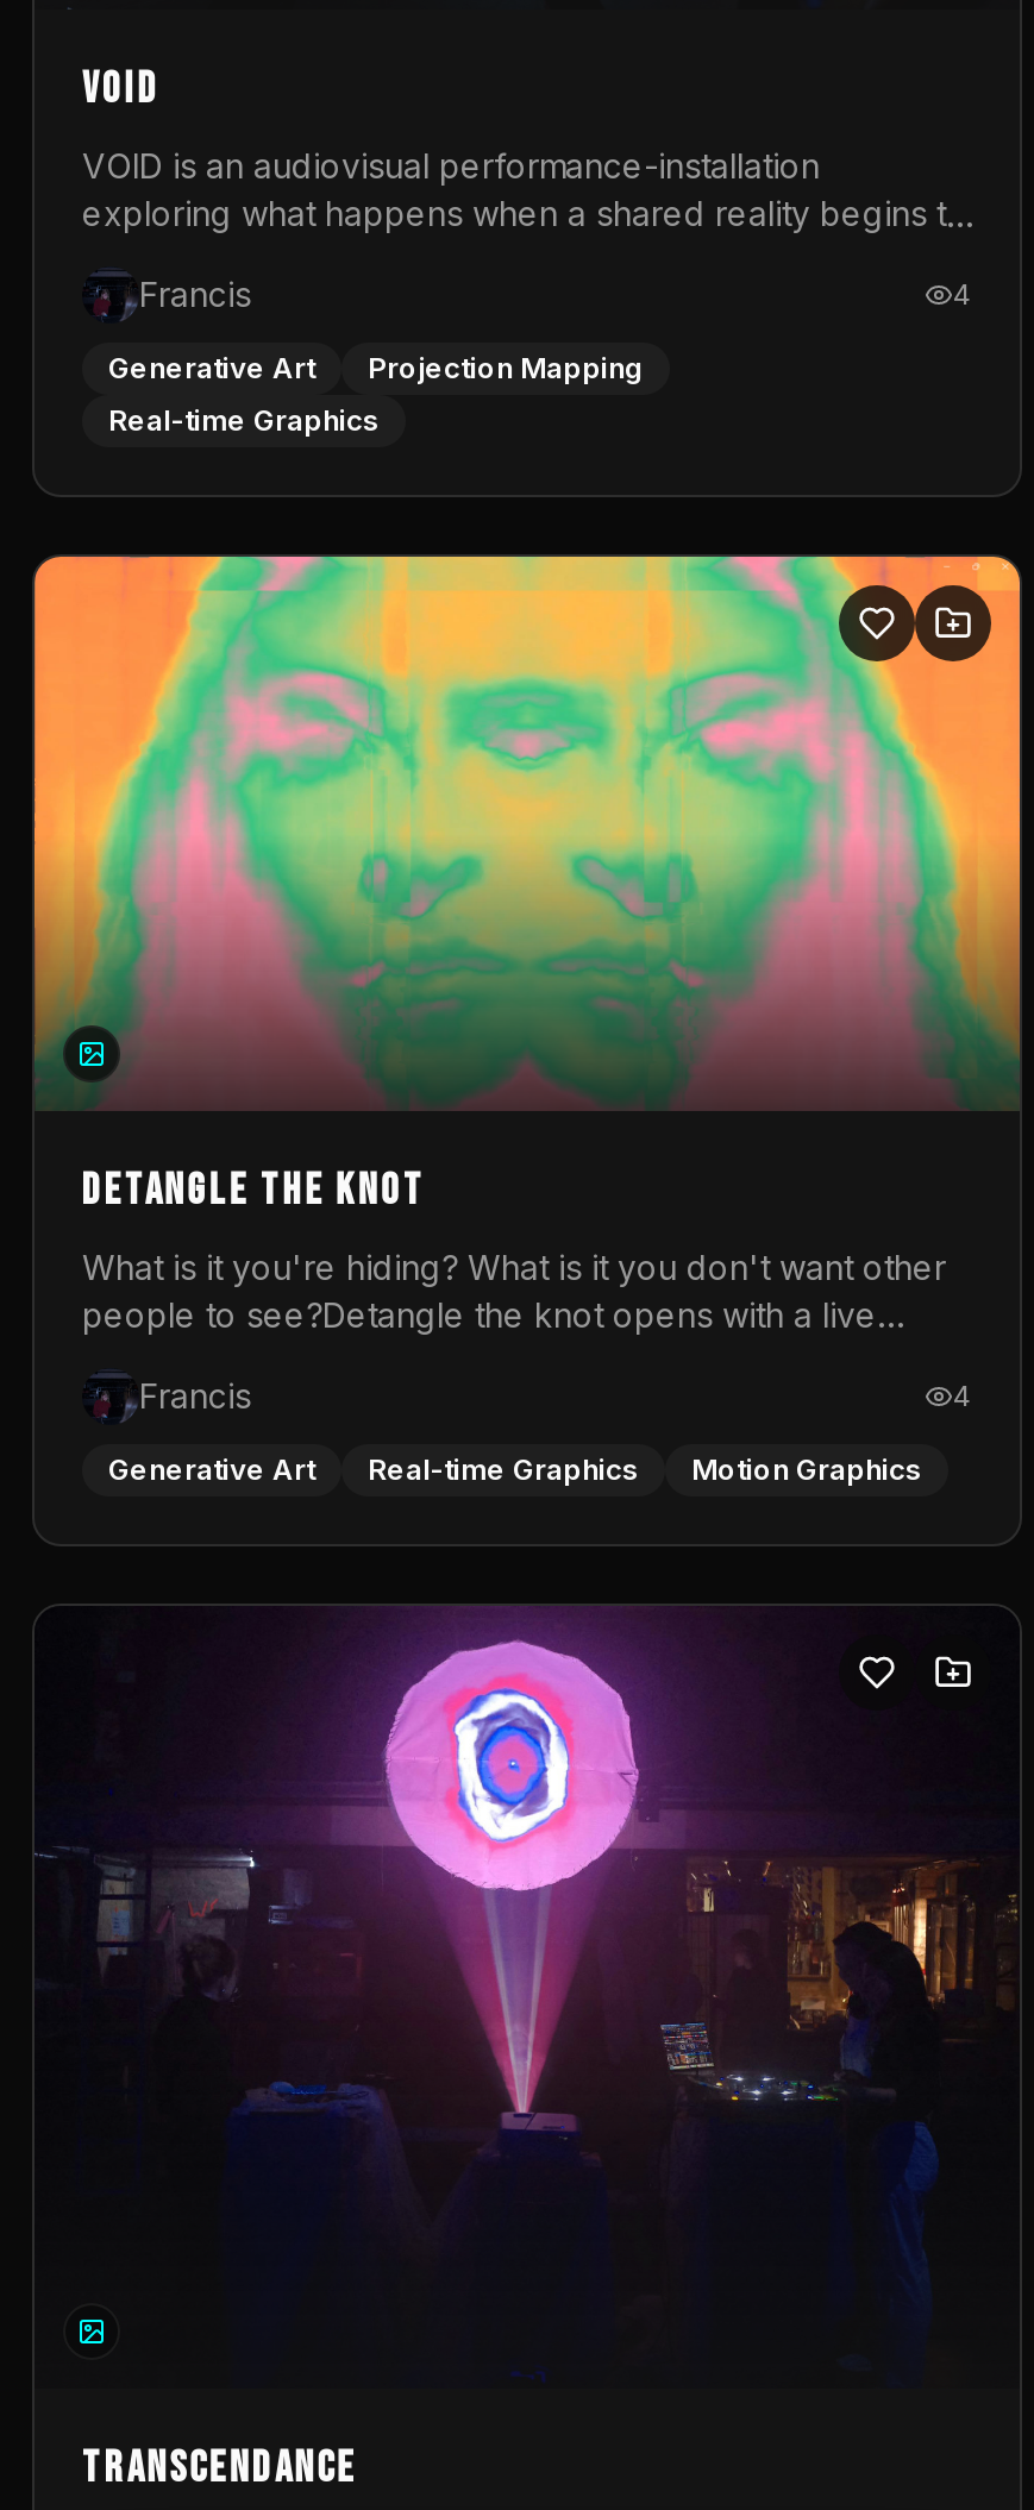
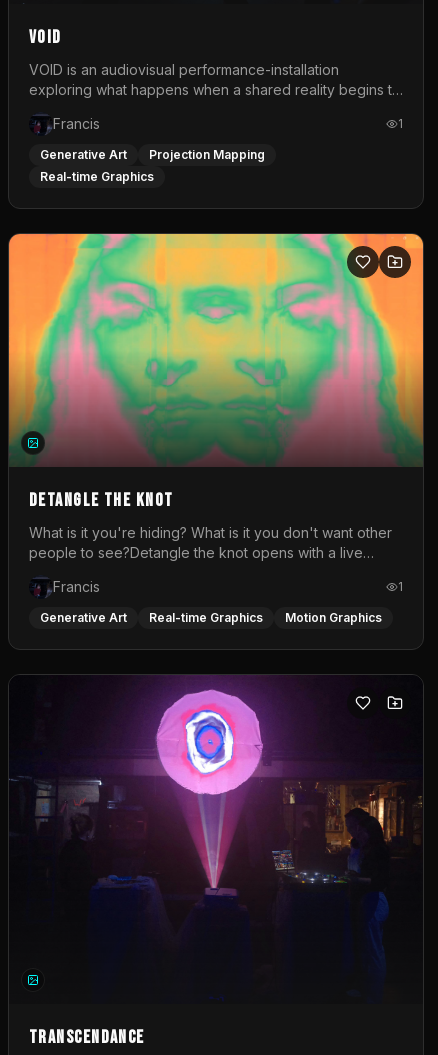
- 4
+ 1

- 4
+ 1
